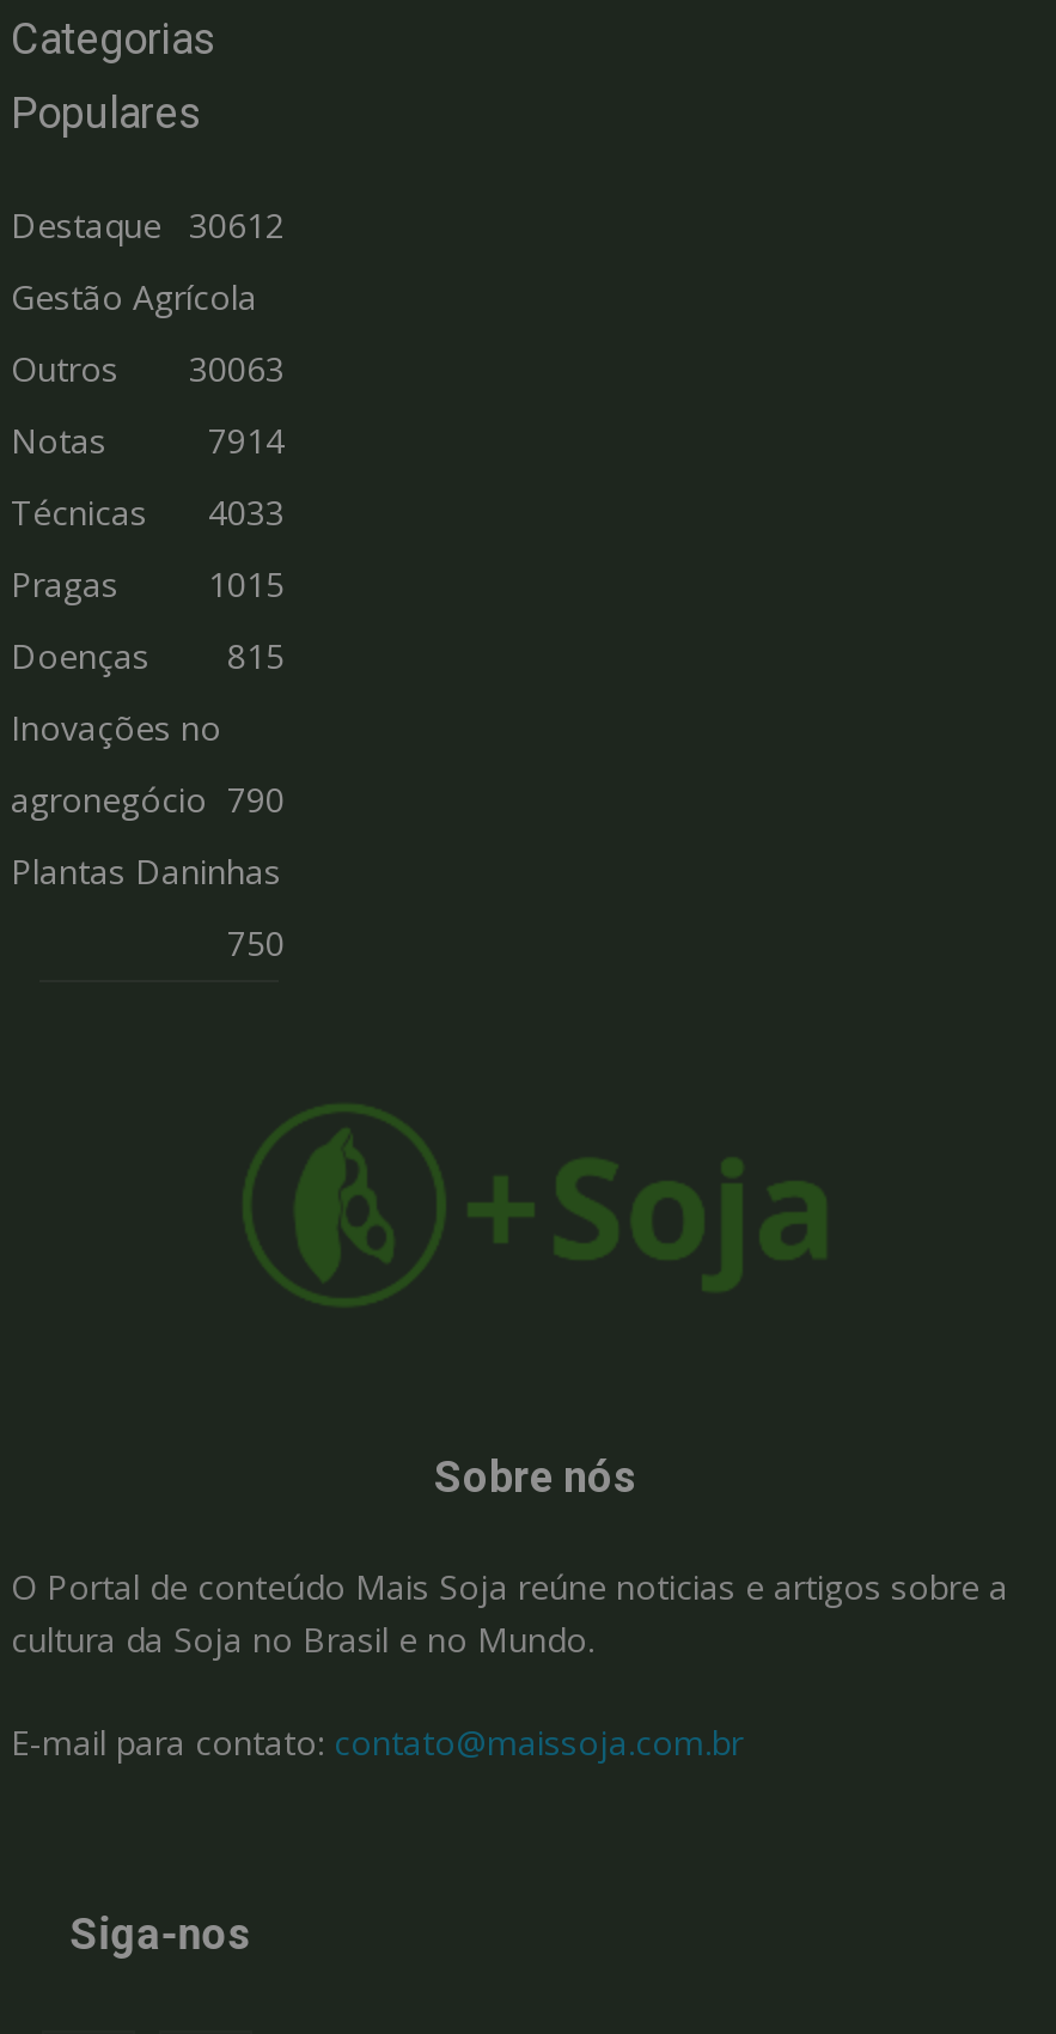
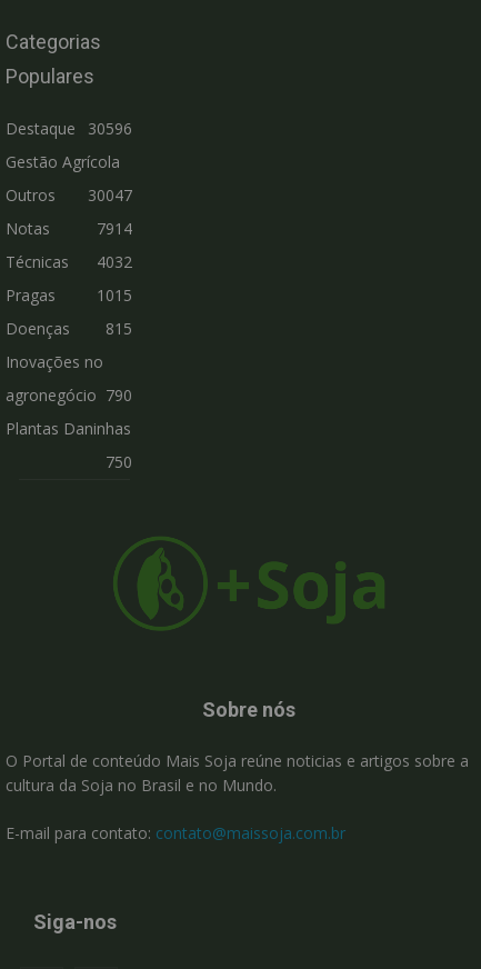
- Destaque 30612
+ Destaque 30596

- Outros 30063
+ Outros 30047

- Técnicas 4033
+ Técnicas 4032
